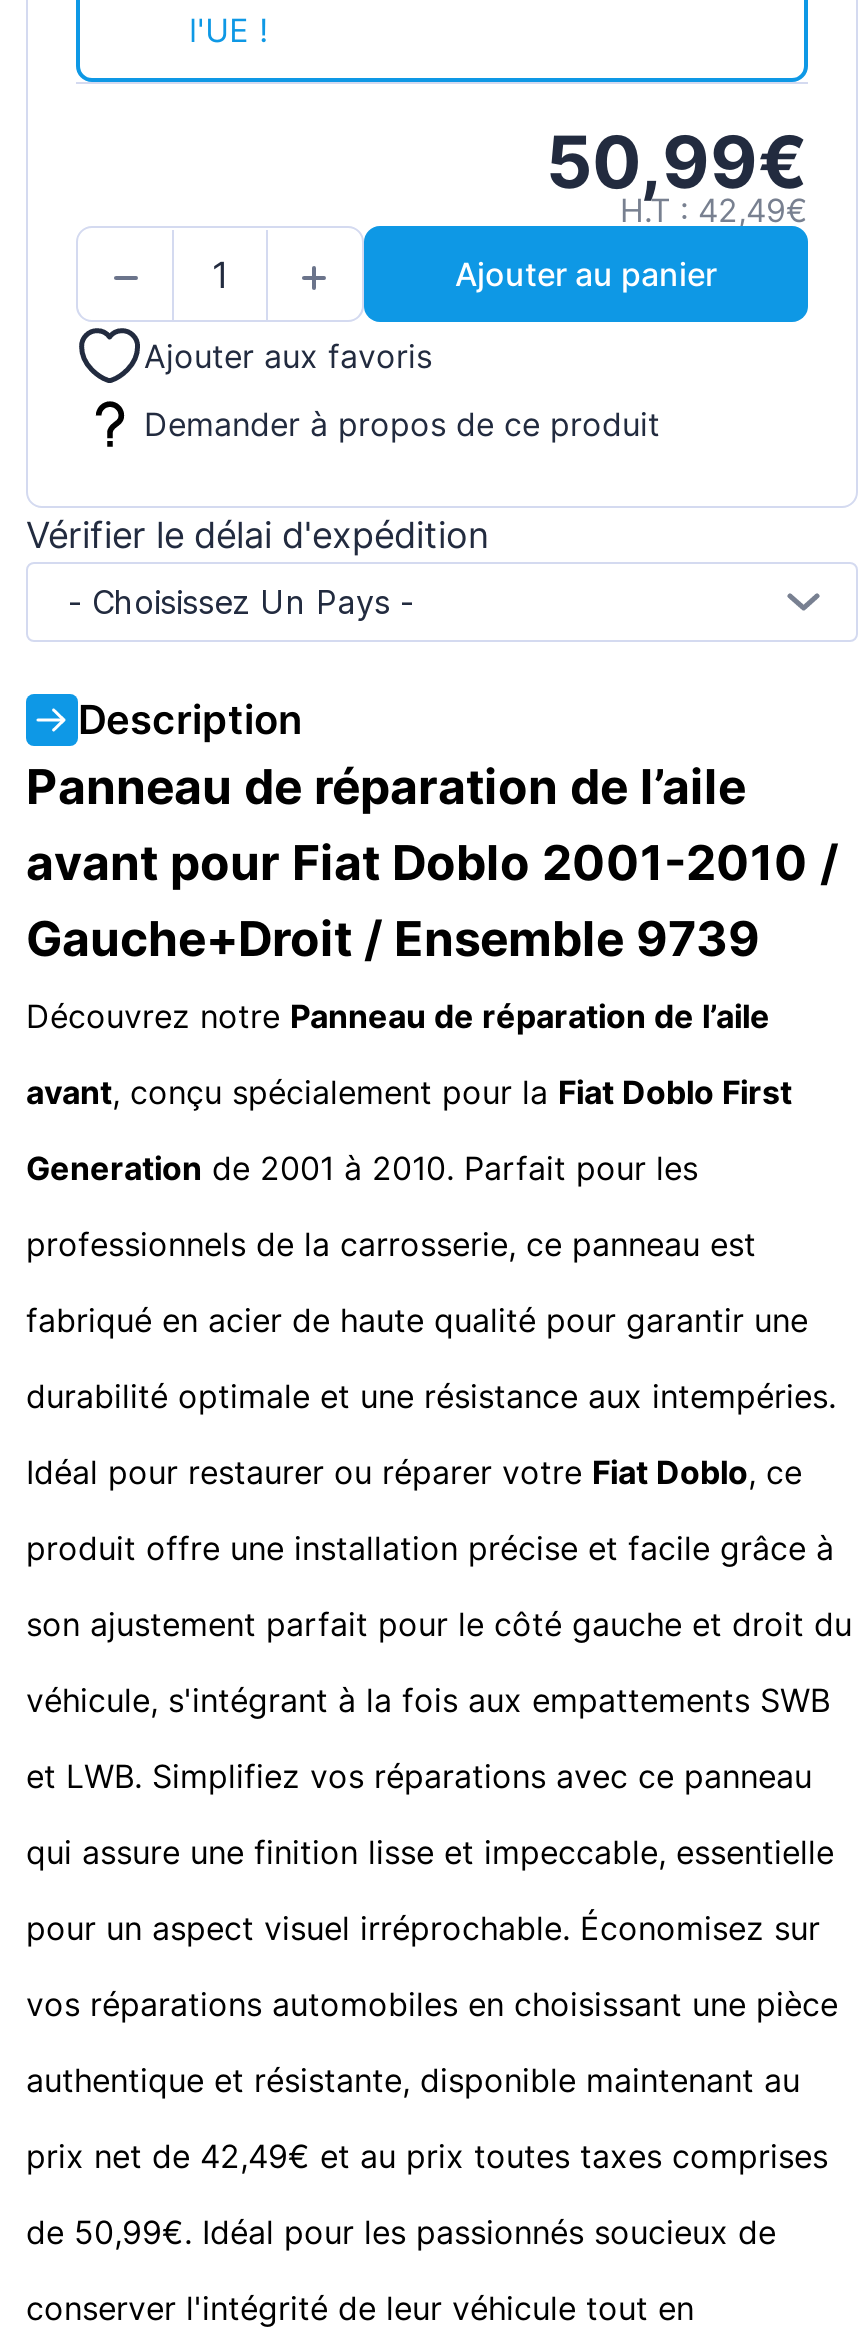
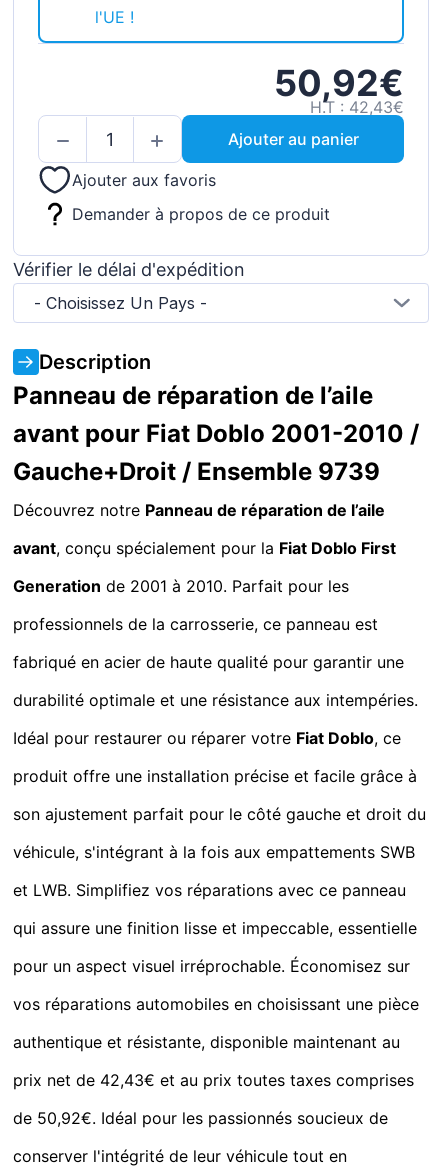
- 50,99€
+ 50,92€

- H.T : 42,49€
+ H.T : 42,43€

- prix net de 42,49€ et au prix toutes taxes comprises
+ prix net de 42,43€ et au prix toutes taxes comprises

- de 50,99€. Idéal pour les passionnés soucieux de
+ de 50,92€. Idéal pour les passionnés soucieux de
